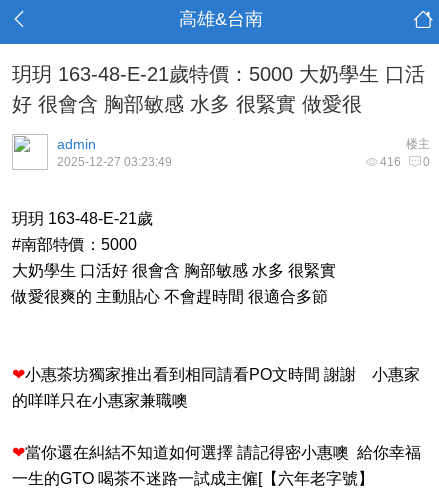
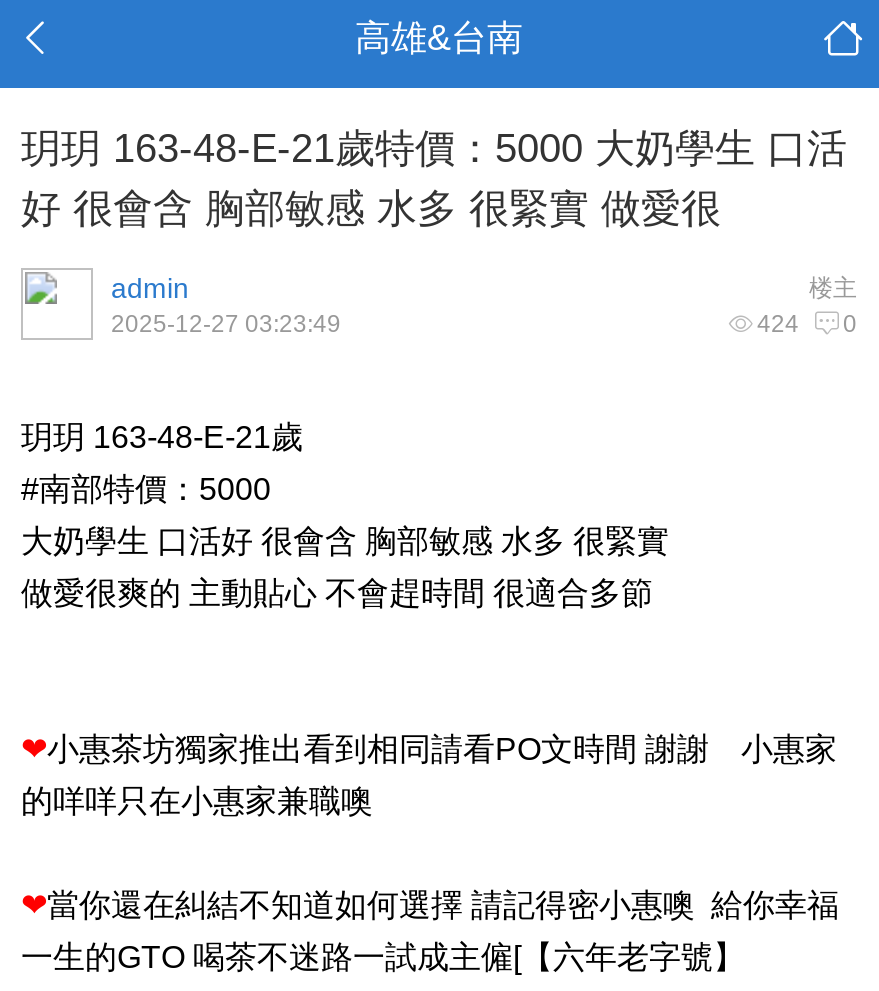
- 416 0
+ 424 0
